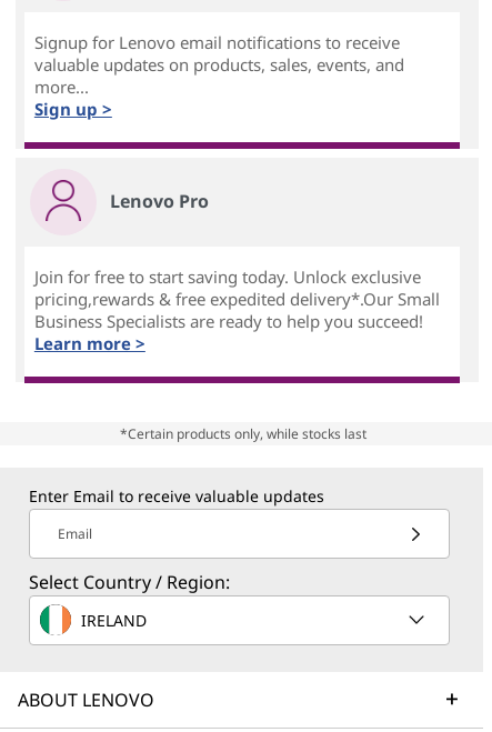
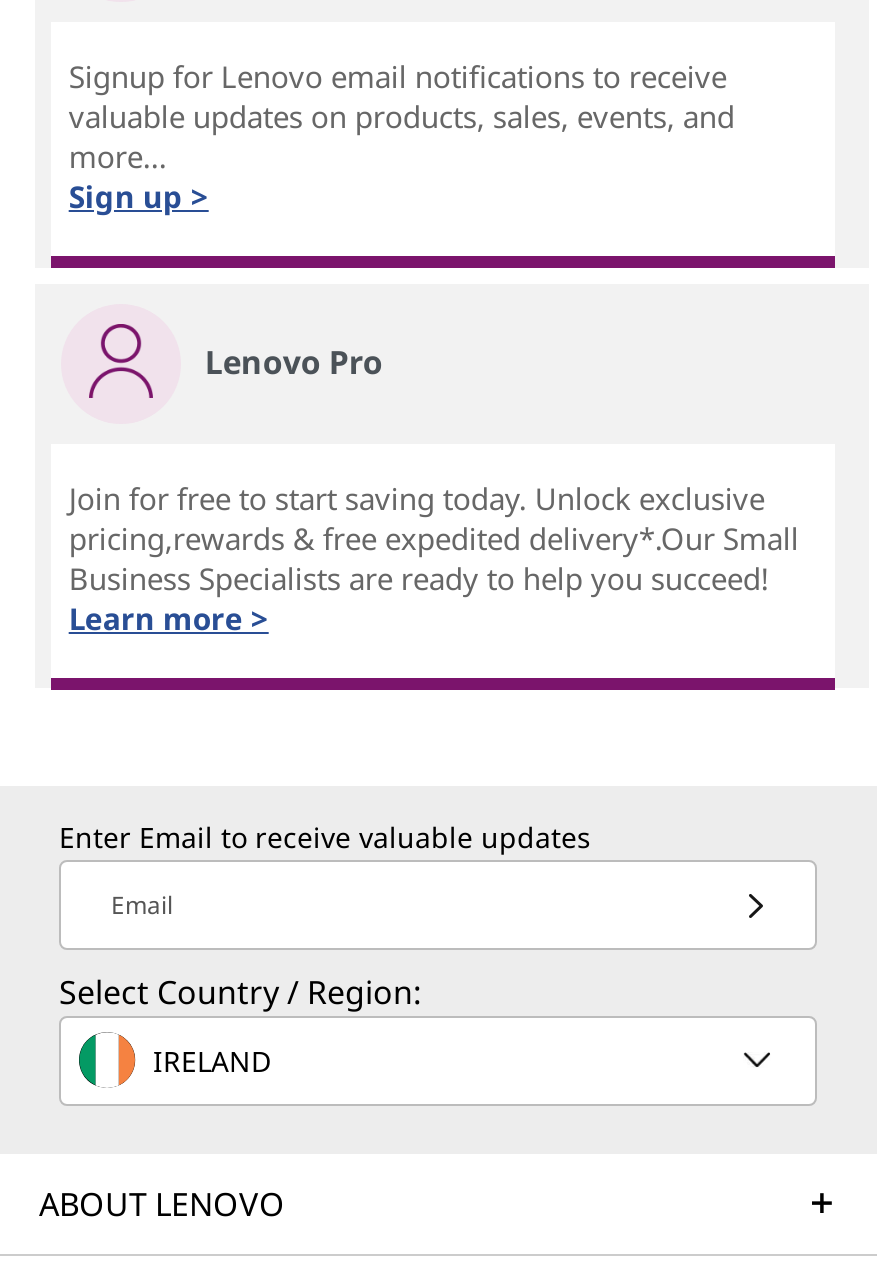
- *Certain products only, while stocks last
